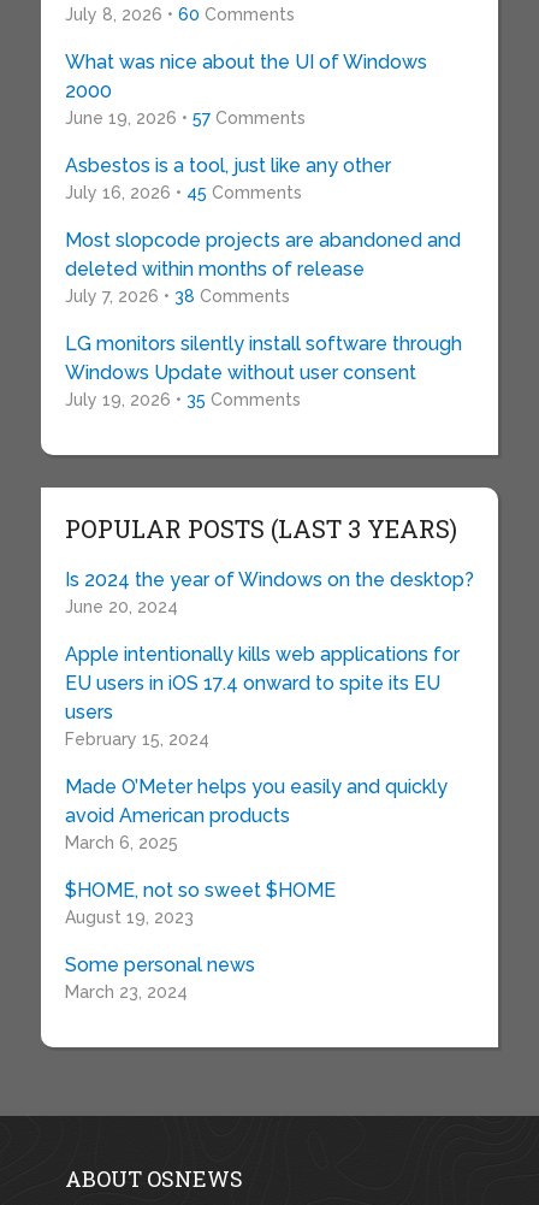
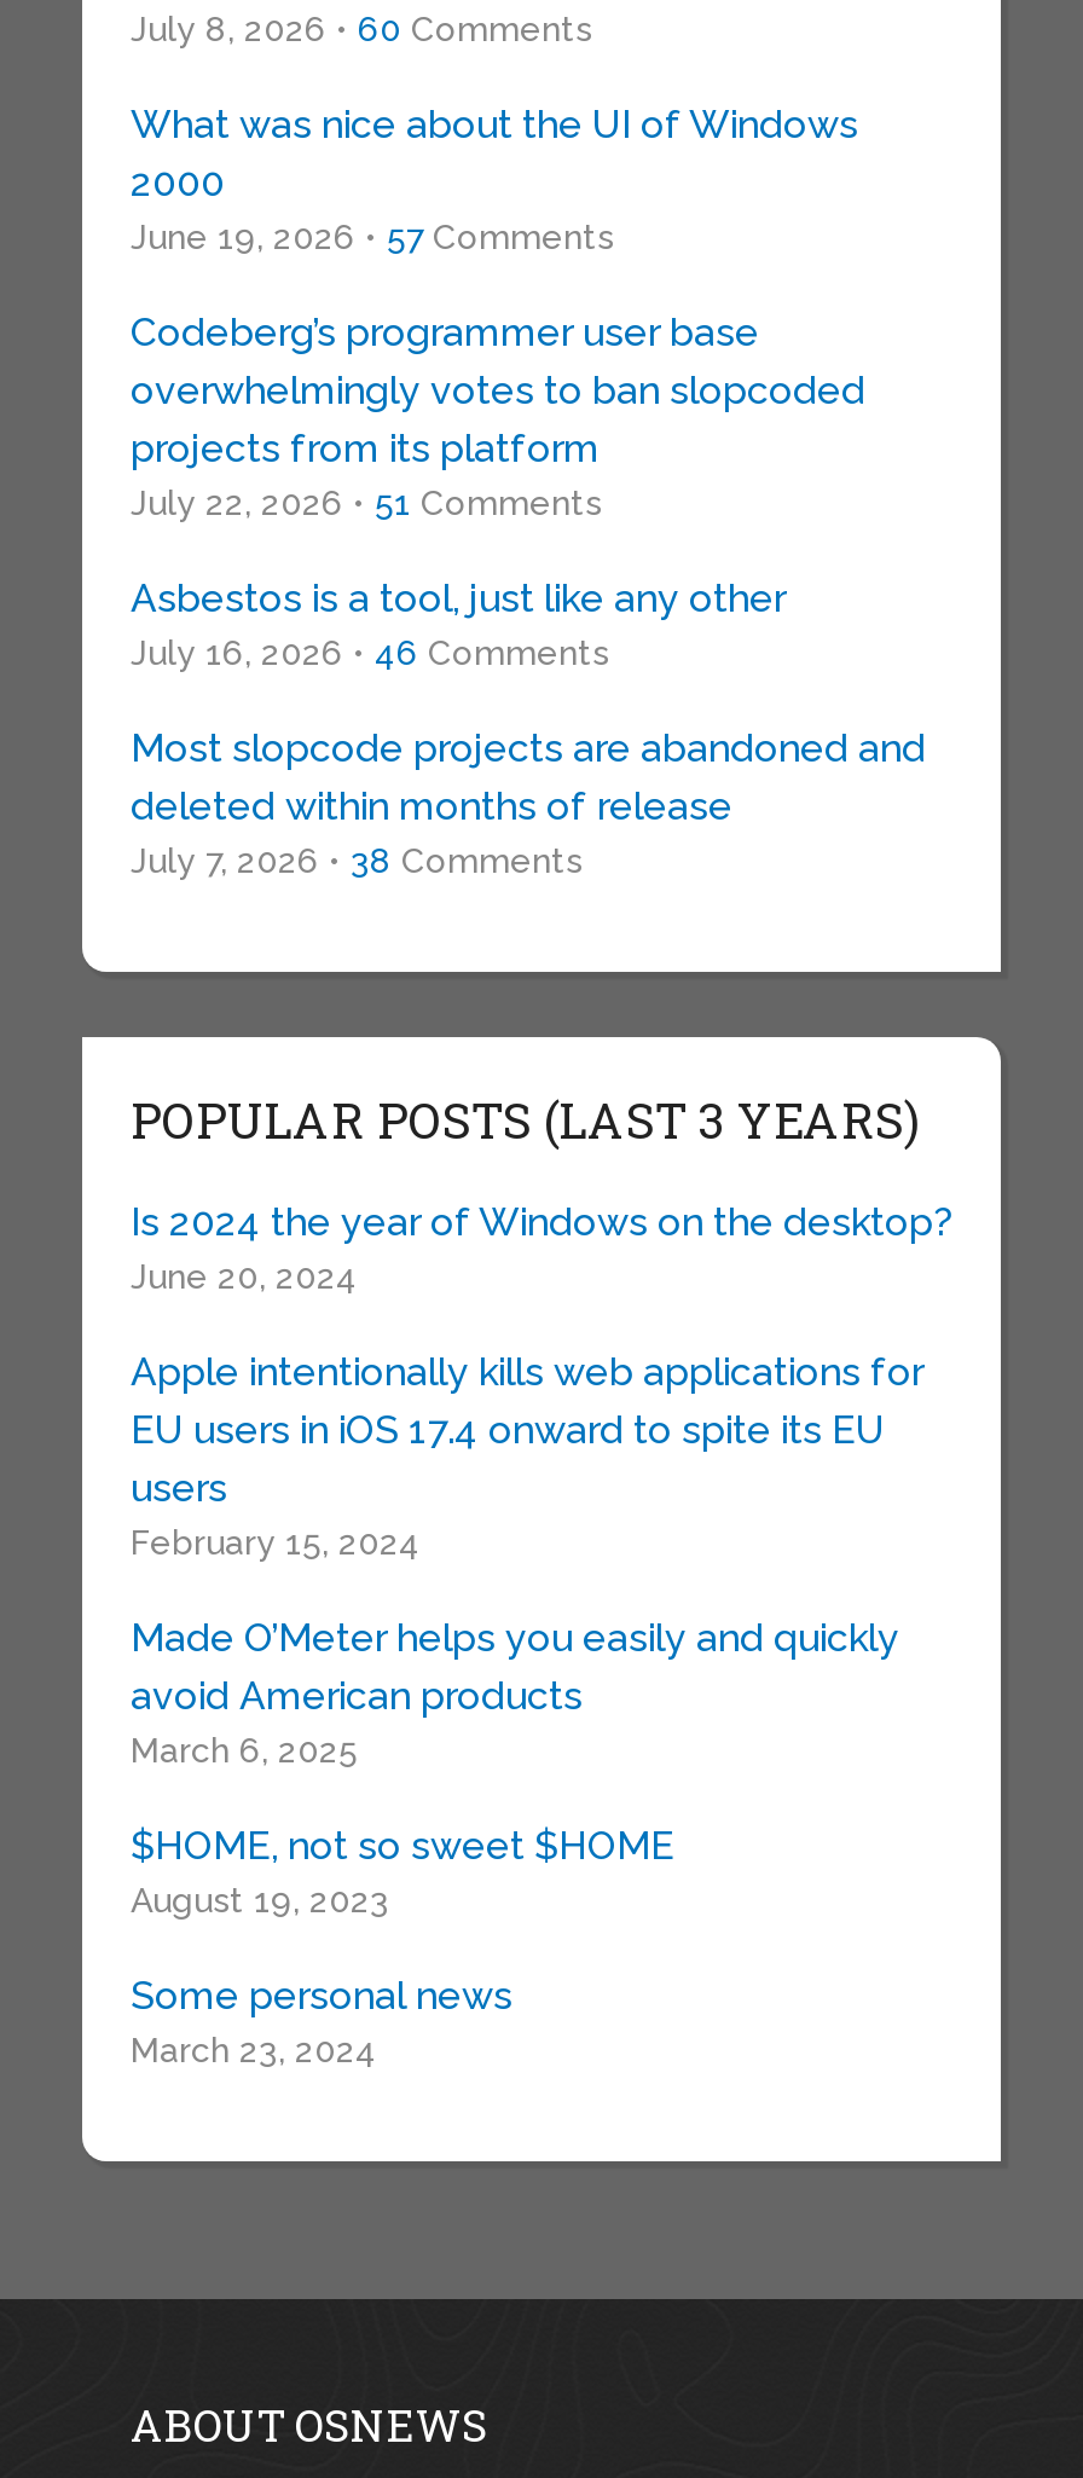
+ Codeberg’s programmer user base
+ overwhelmingly votes to ban slopcoded
+ projects from its platform
+ July 22, 2026 • 51 Comments

moved down: Asbestos is a tool, just like any other

- July 16, 2026 • 45 Comments
+ July 16, 2026 • 46 Comments

moved down: Most slopcode projects are abandoned and | deleted within months of release | July 7, 2026 • 38 Comments

- LG monitors silently install software through
- Windows Update without user consent
- July 19, 2026 • 35 Comments
